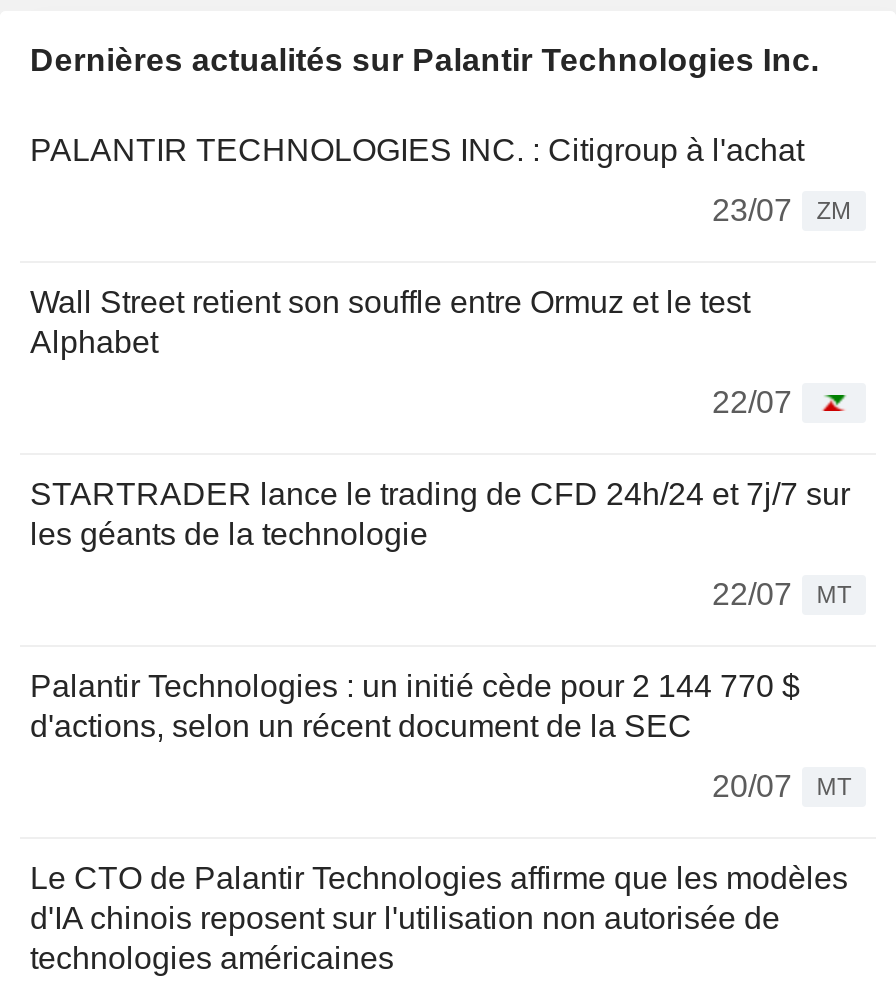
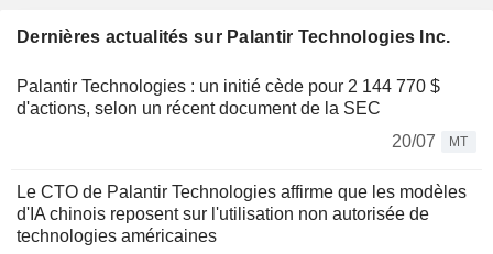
- PALANTIR TECHNOLOGIES INC. : Citigroup à l'achat
- 23/07
- ZM
- Wall Street retient son souffle entre Ormuz et le test
- Alphabet
- 22/07
- STARTRADER lance le trading de CFD 24h/24 et 7j/7 sur
- les géants de la technologie
- 22/07
- MT
